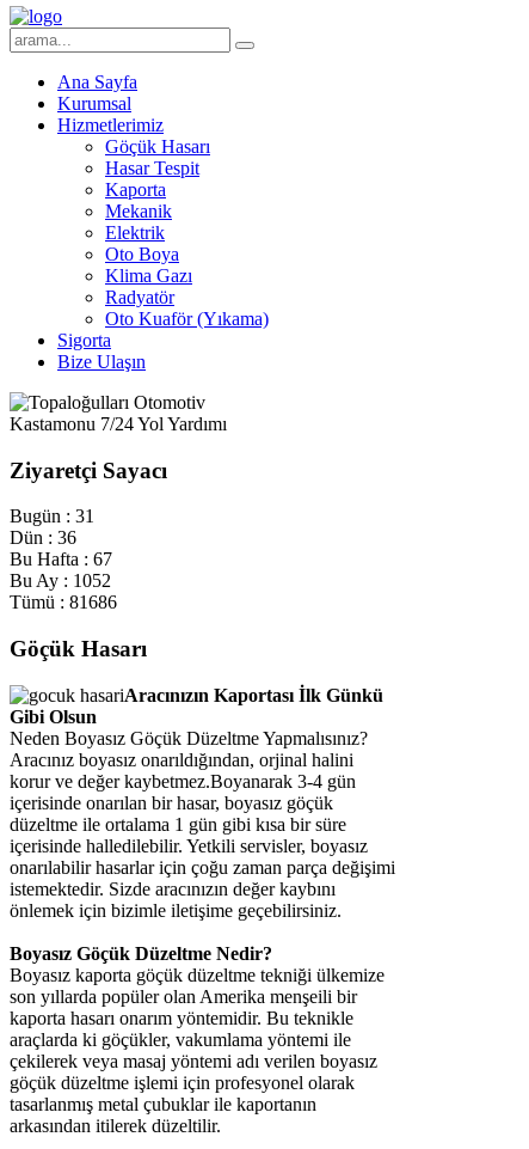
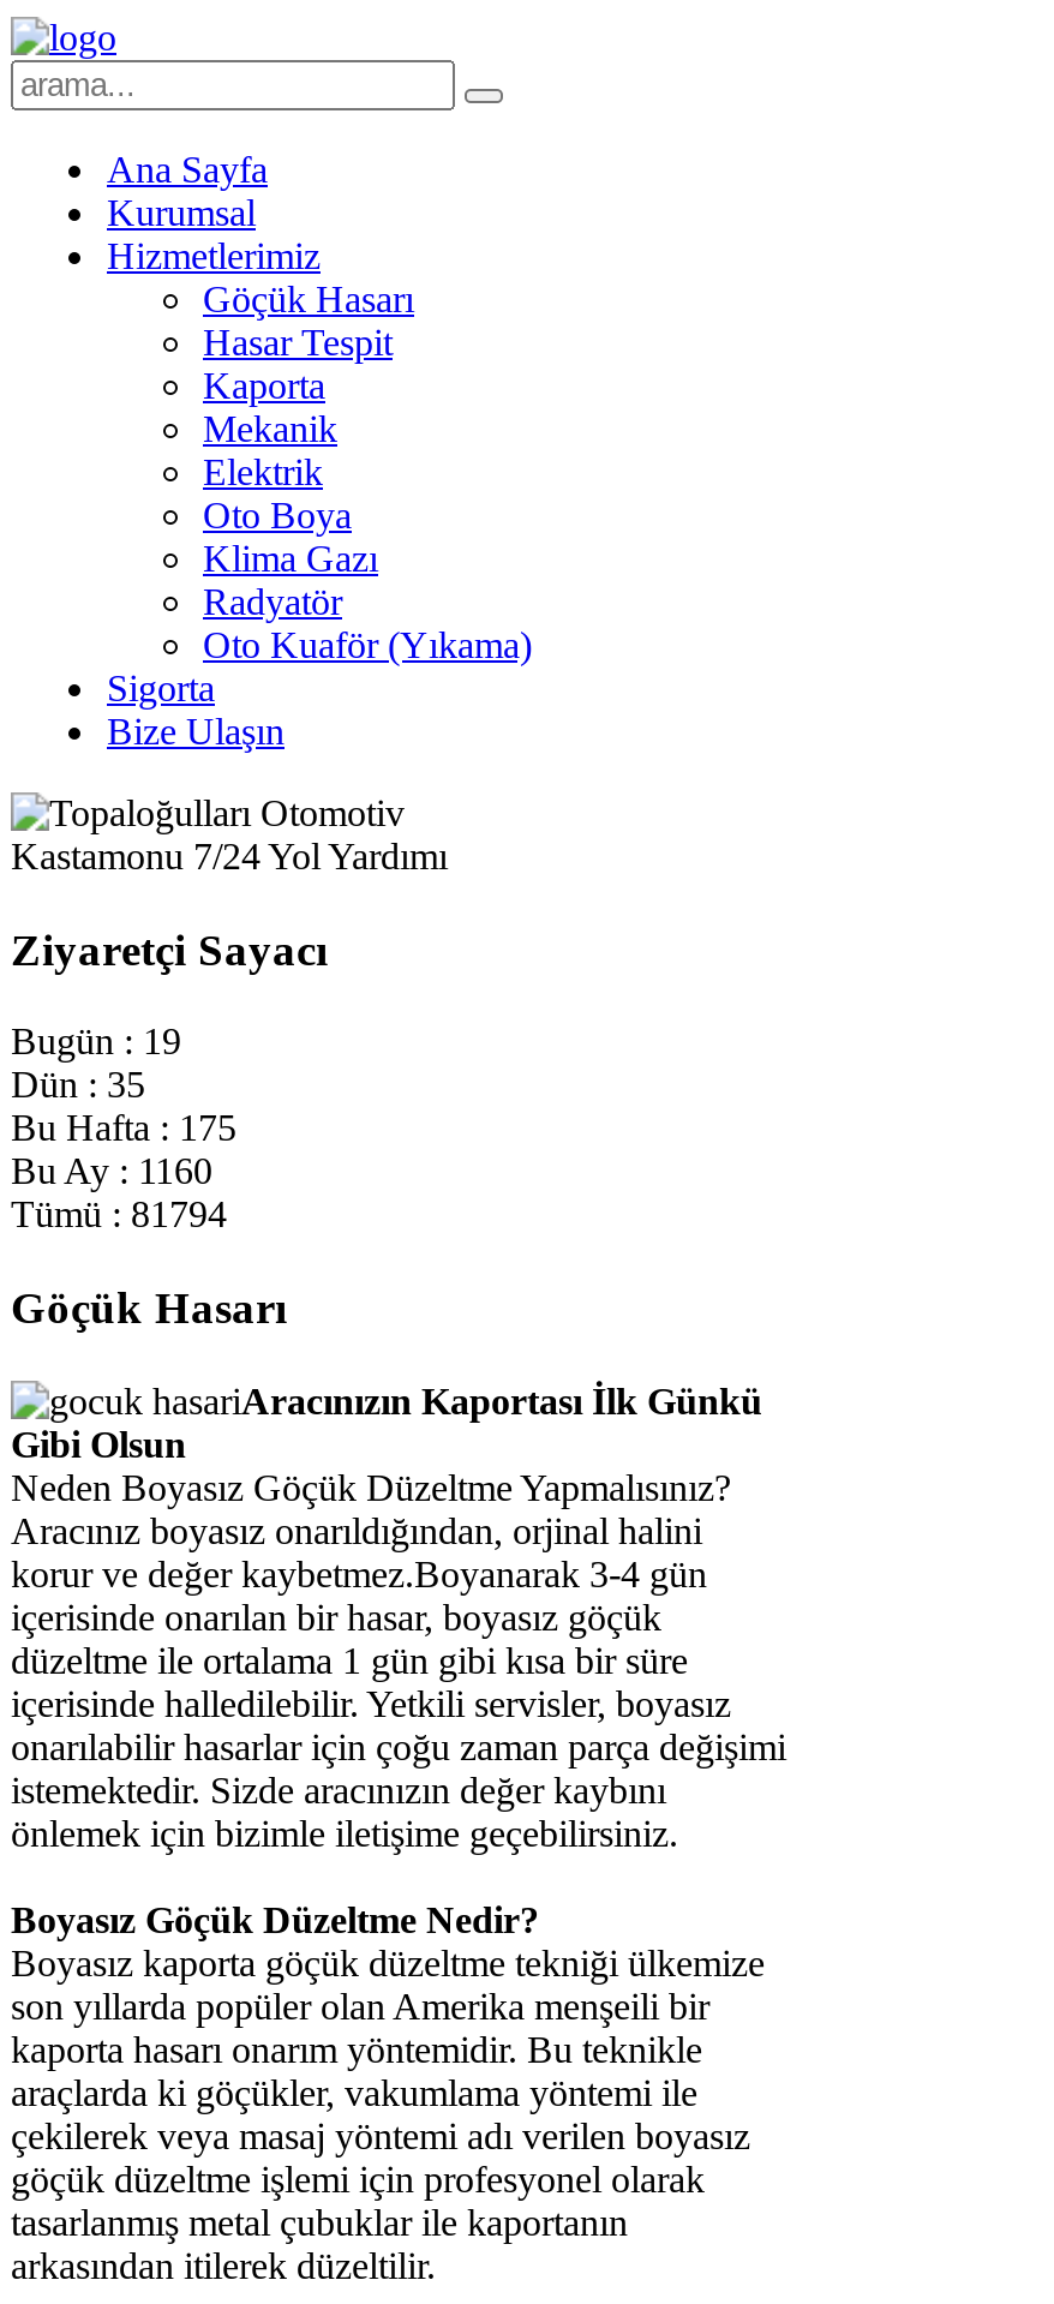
- Bugün : 31
+ Bugün : 19

- Dün : 36
+ Dün : 35

- Bu Hafta : 67
+ Bu Hafta : 175

- Bu Ay : 1052
+ Bu Ay : 1160

- Tümü : 81686
+ Tümü : 81794
